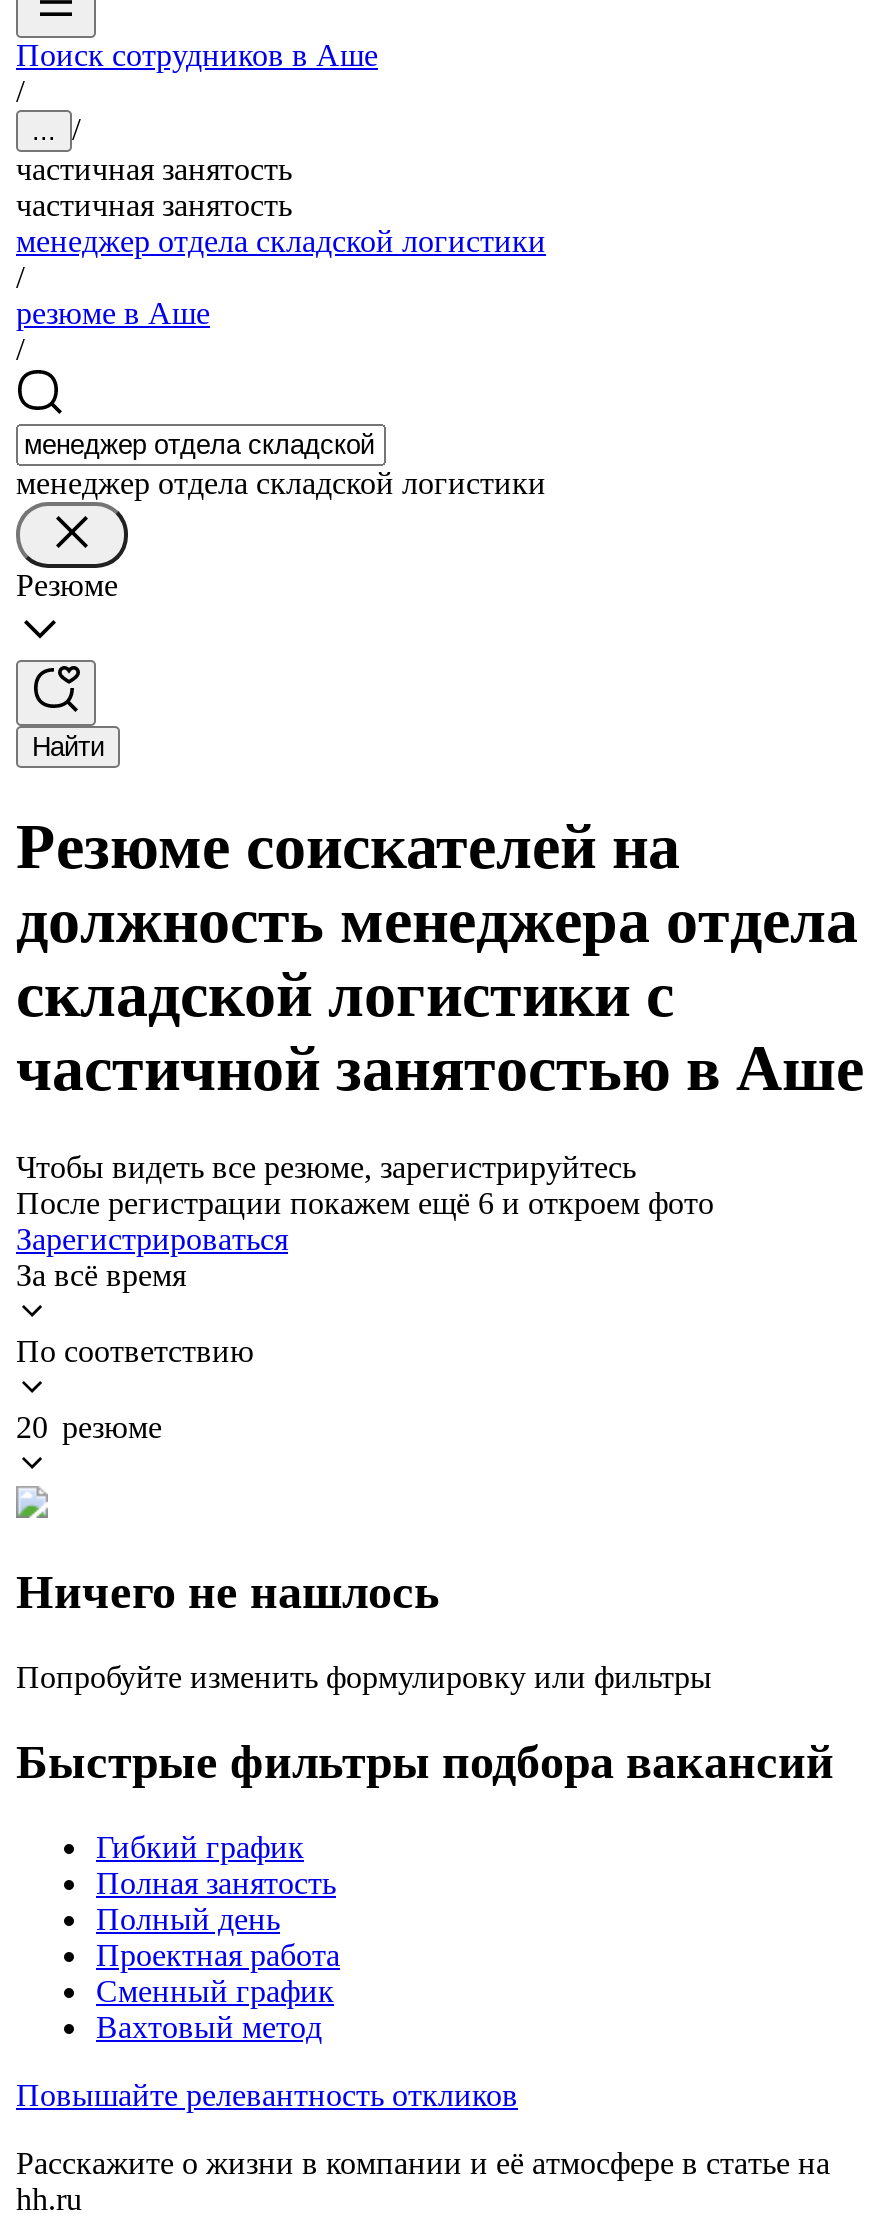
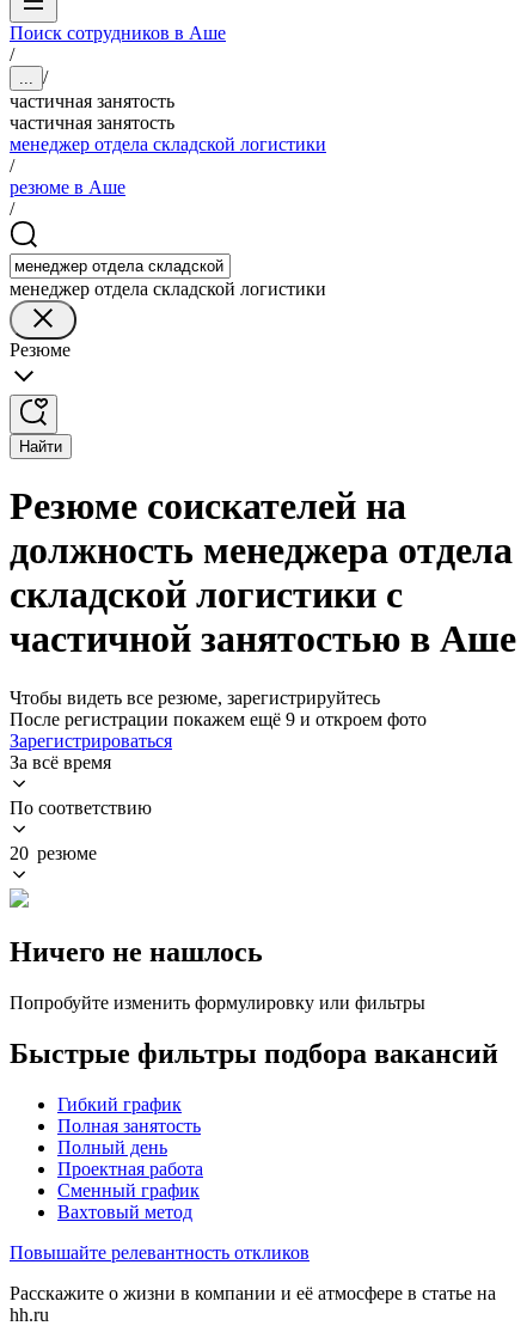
- После регистрации покажем ещё 6 и откроем фото
+ После регистрации покажем ещё 9 и откроем фото
